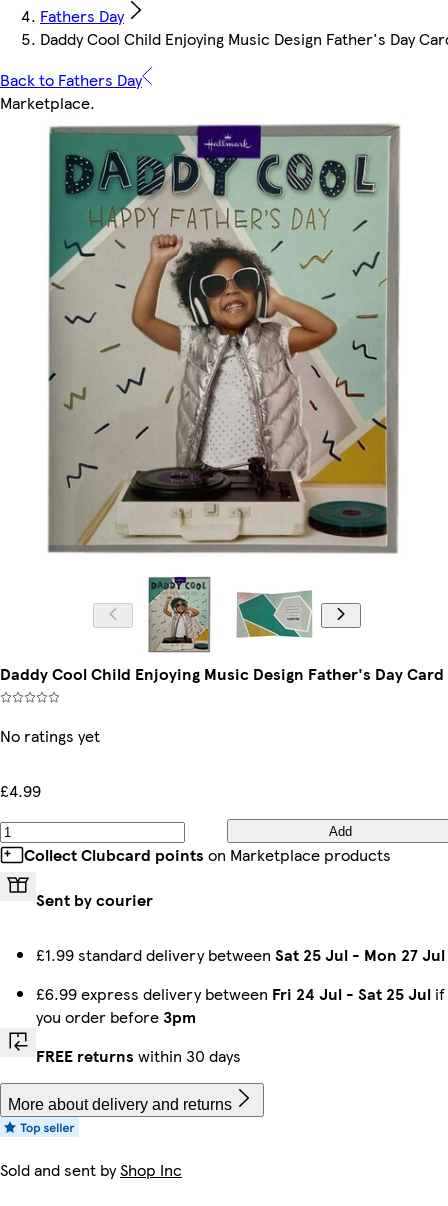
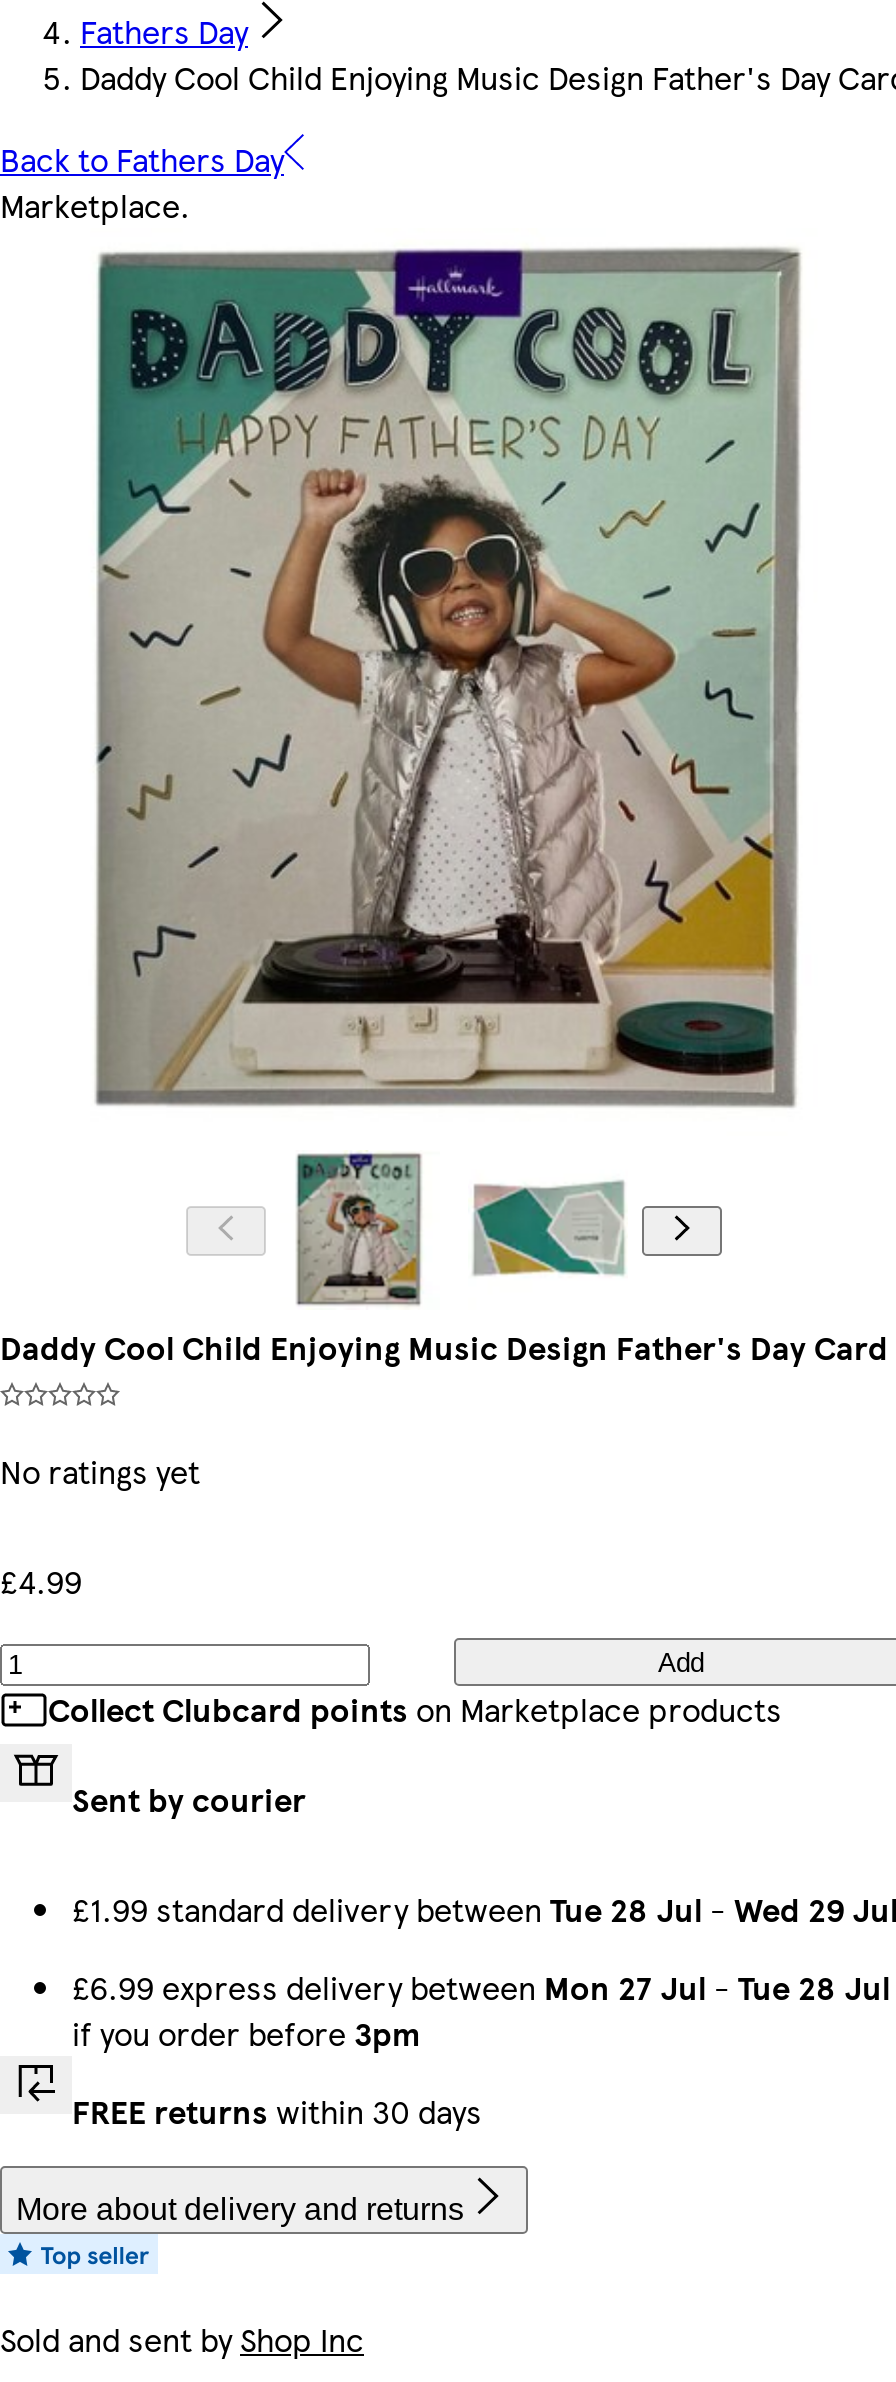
- £1.99 standard delivery between Sat 25 Jul - Mon 27 Jul
+ £1.99 standard delivery between Tue 28 Jul - Wed 29 Jul

- £6.99 express delivery between Fri 24 Jul - Sat 25 Jul if
- you order before 3pm
+ £6.99 express delivery between Mon 27 Jul - Tue 28 Jul
+ if you order before 3pm
